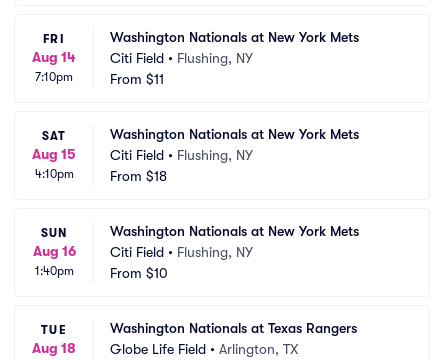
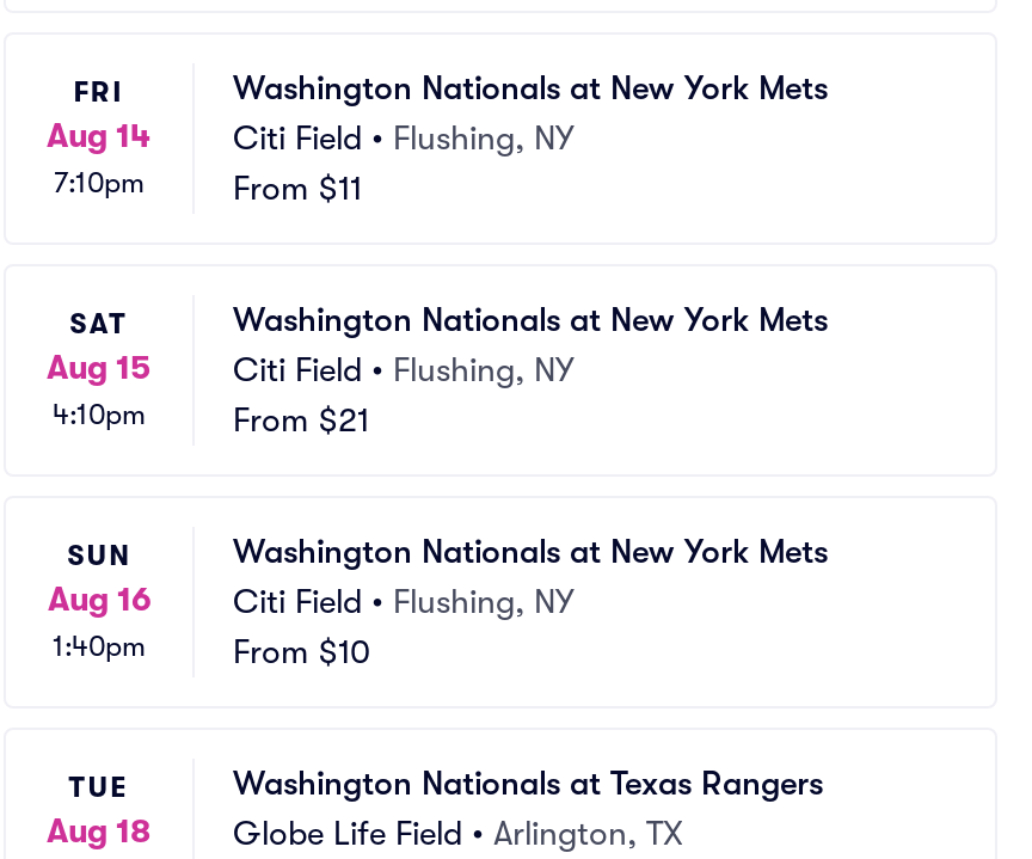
- From $18
+ From $21
